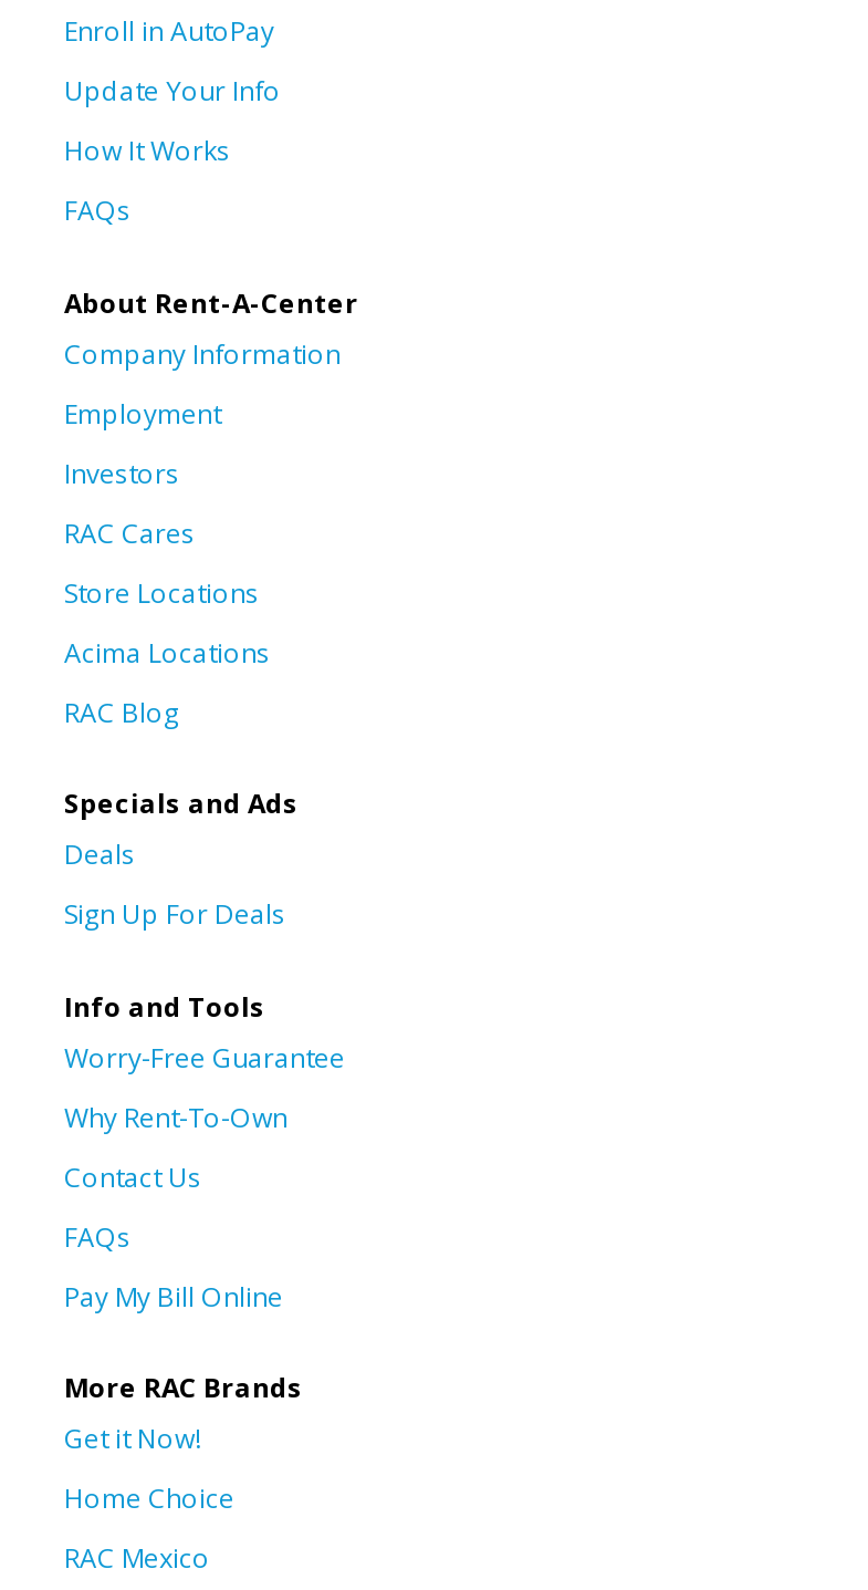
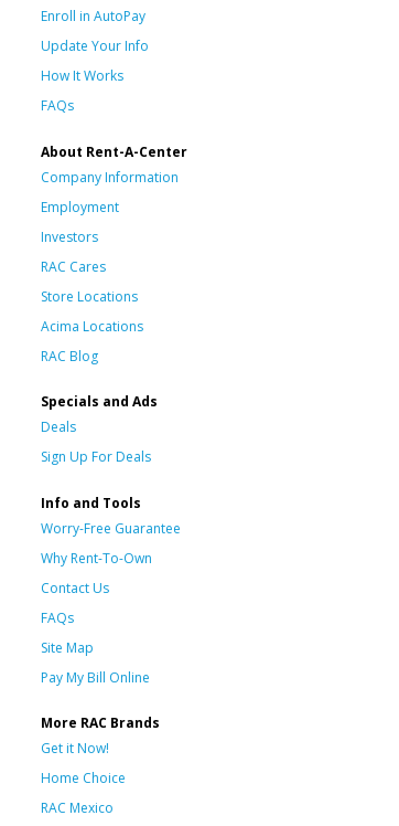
+ Site Map
